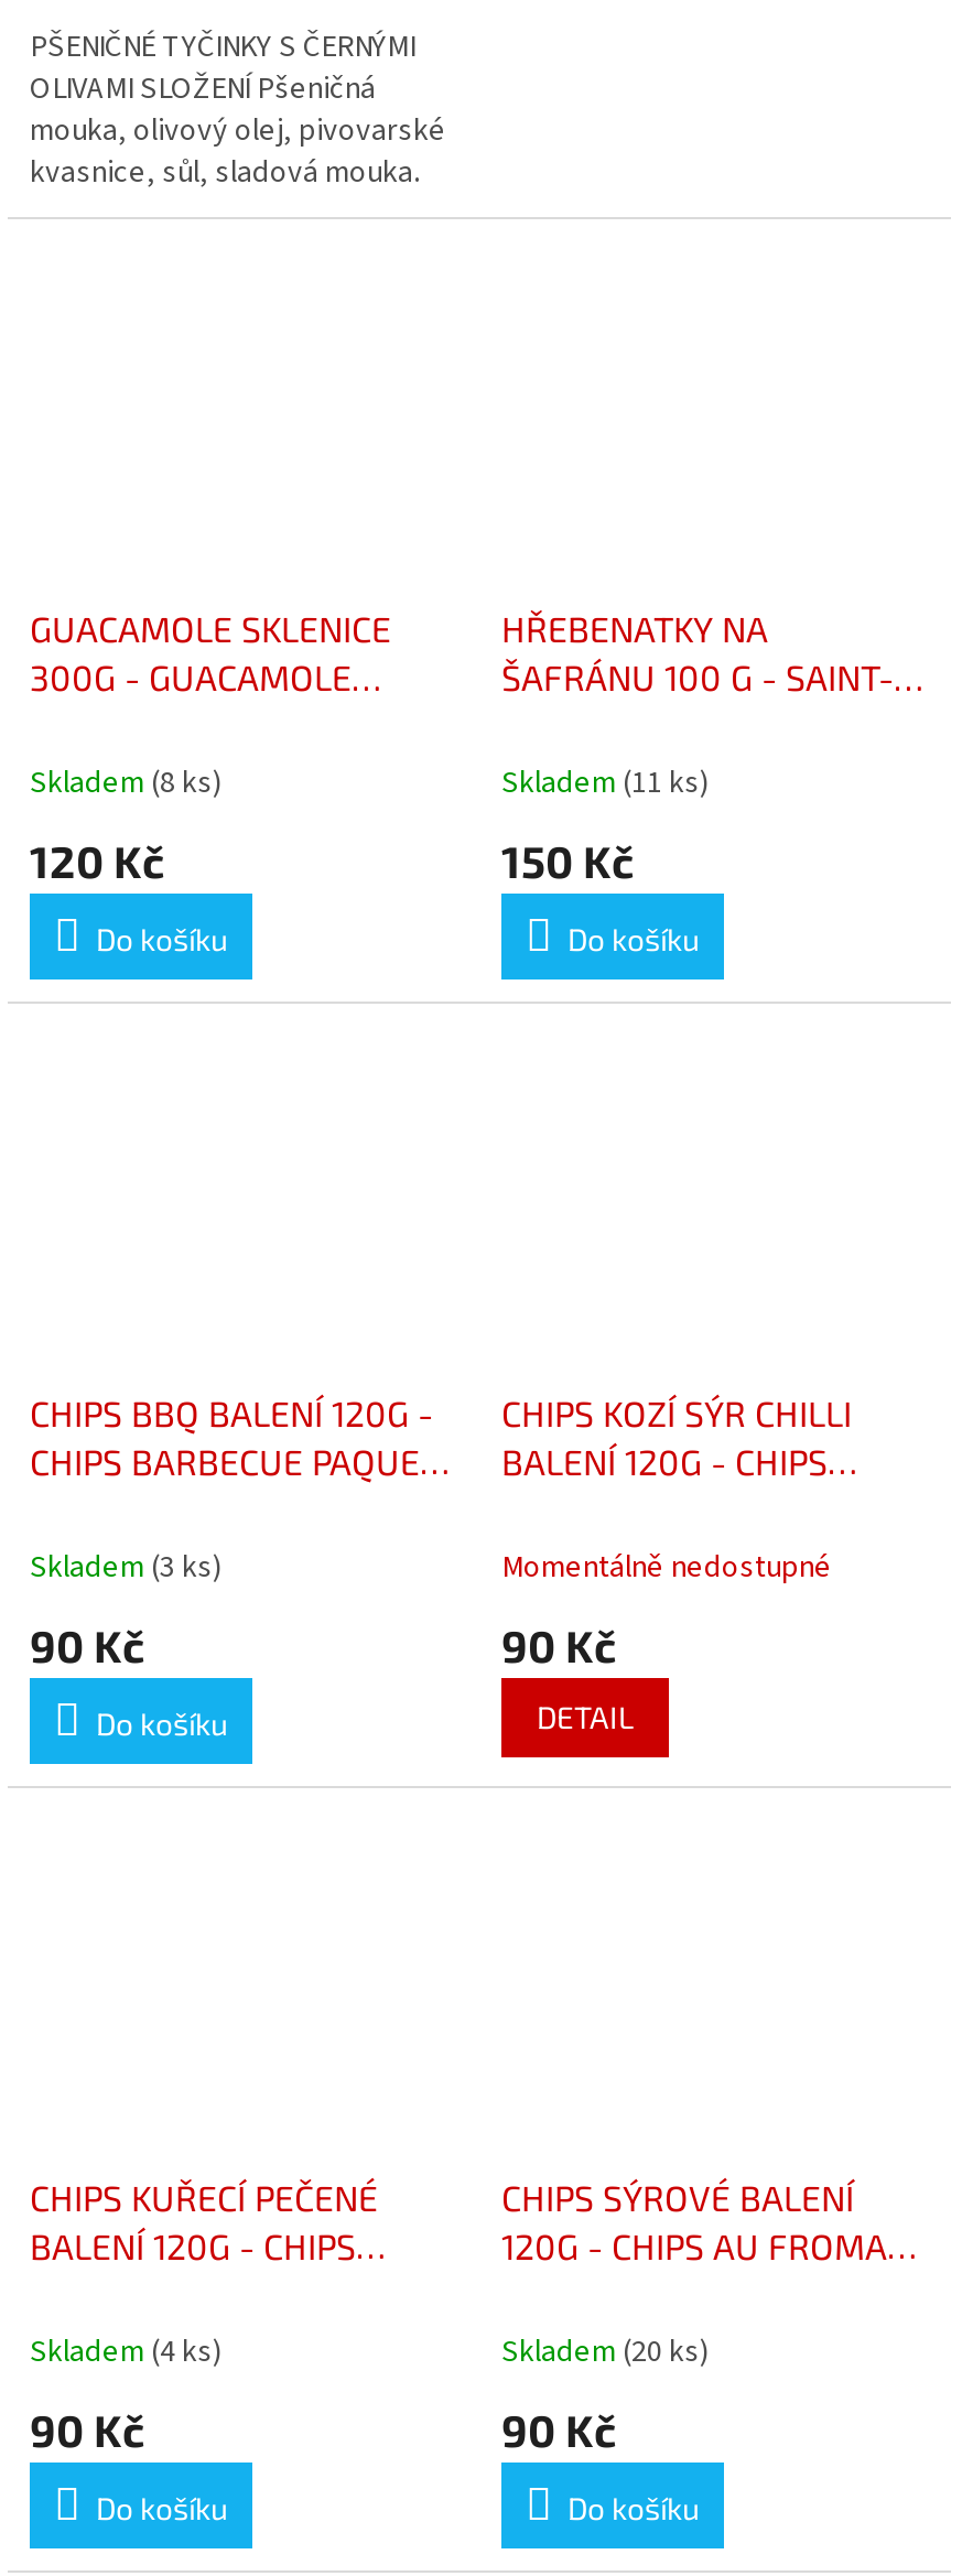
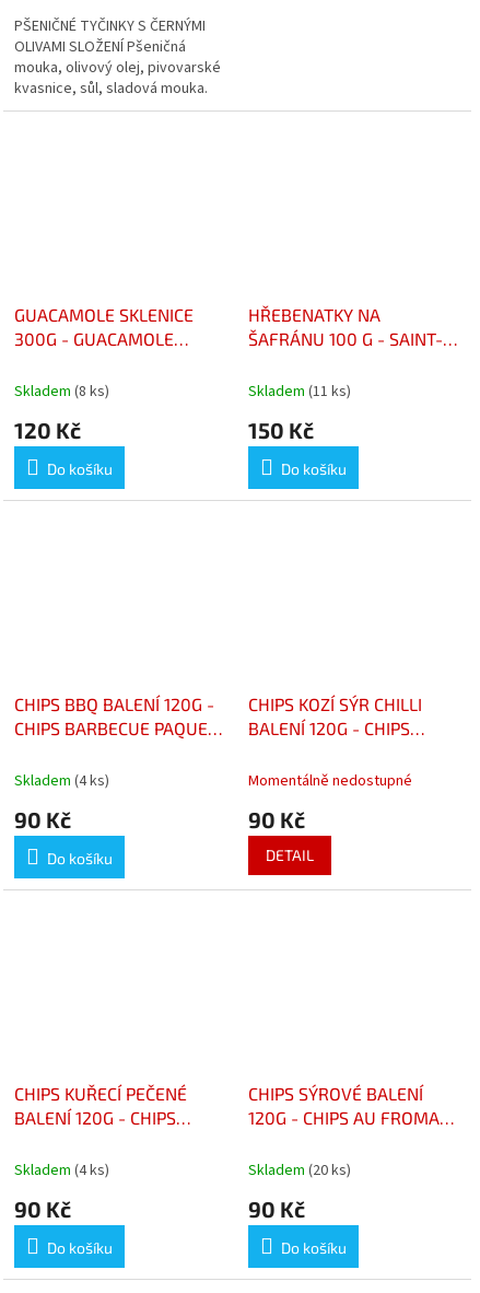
- Skladem (3 ks)
+ Skladem (4 ks)
